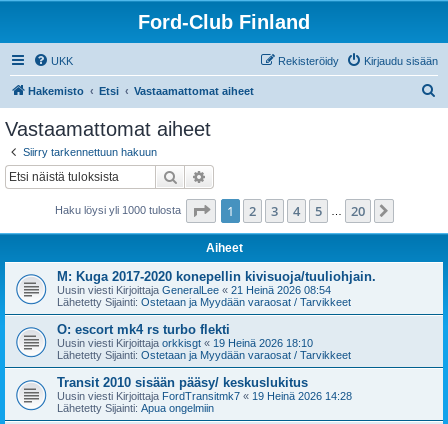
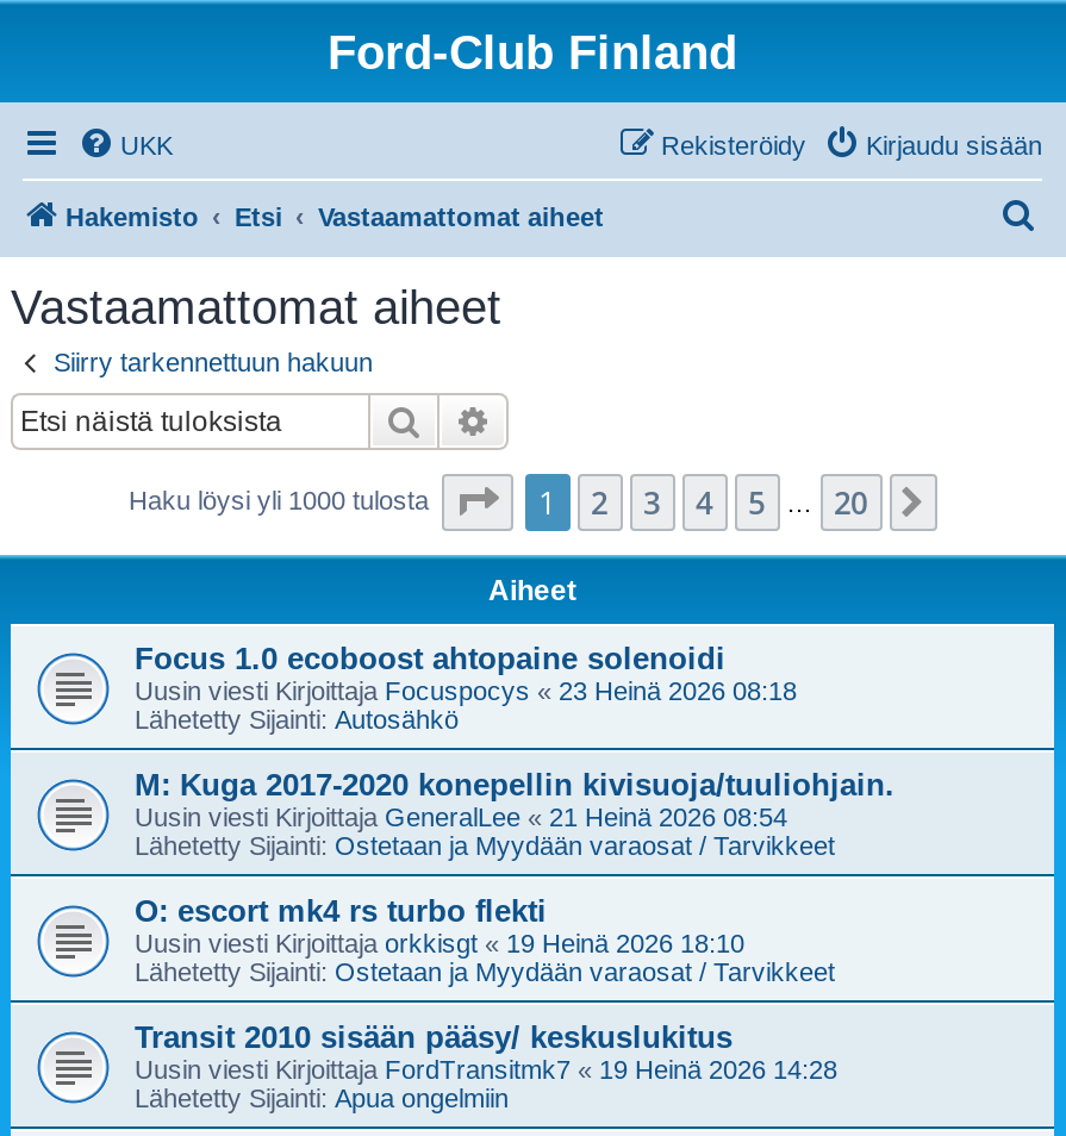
+ Focus 1.0 ecoboost ahtopaine solenoidi
+ Uusin viesti Kirjoittaja Focuspocys «23 Heinä 2026 08:18
+ Lähetetty Sijainti: Autosähkö
